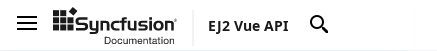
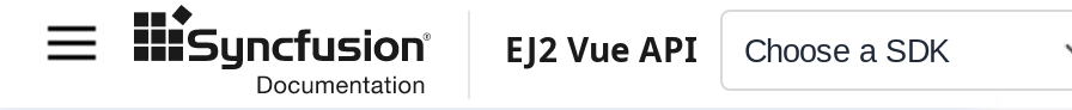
+ Choose a SDK
